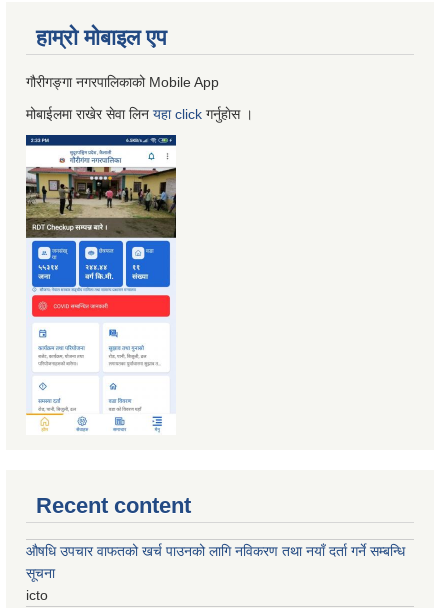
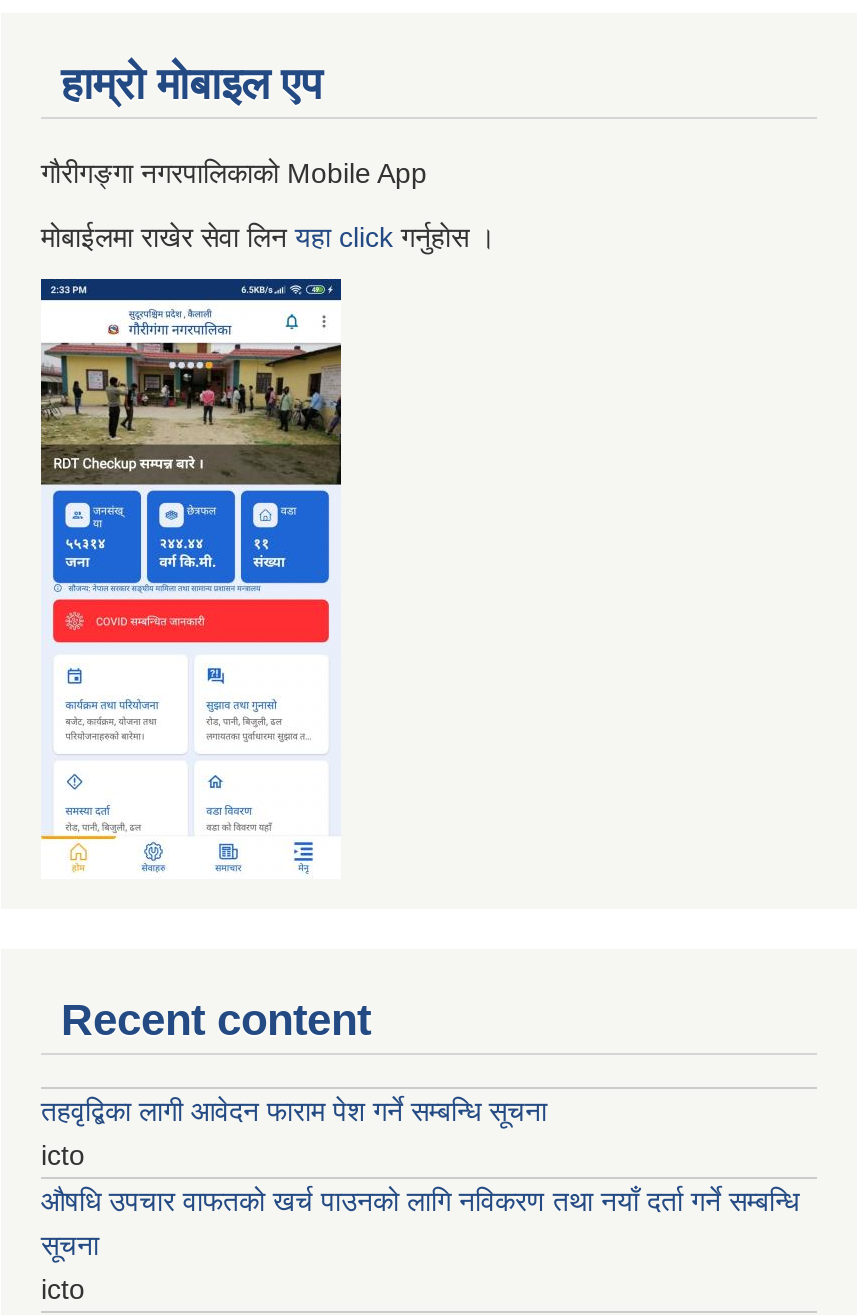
+ तहवृद्बिका लागी आवेदन फाराम पेश गर्ने सम्बन्धि सूचना
+ icto
